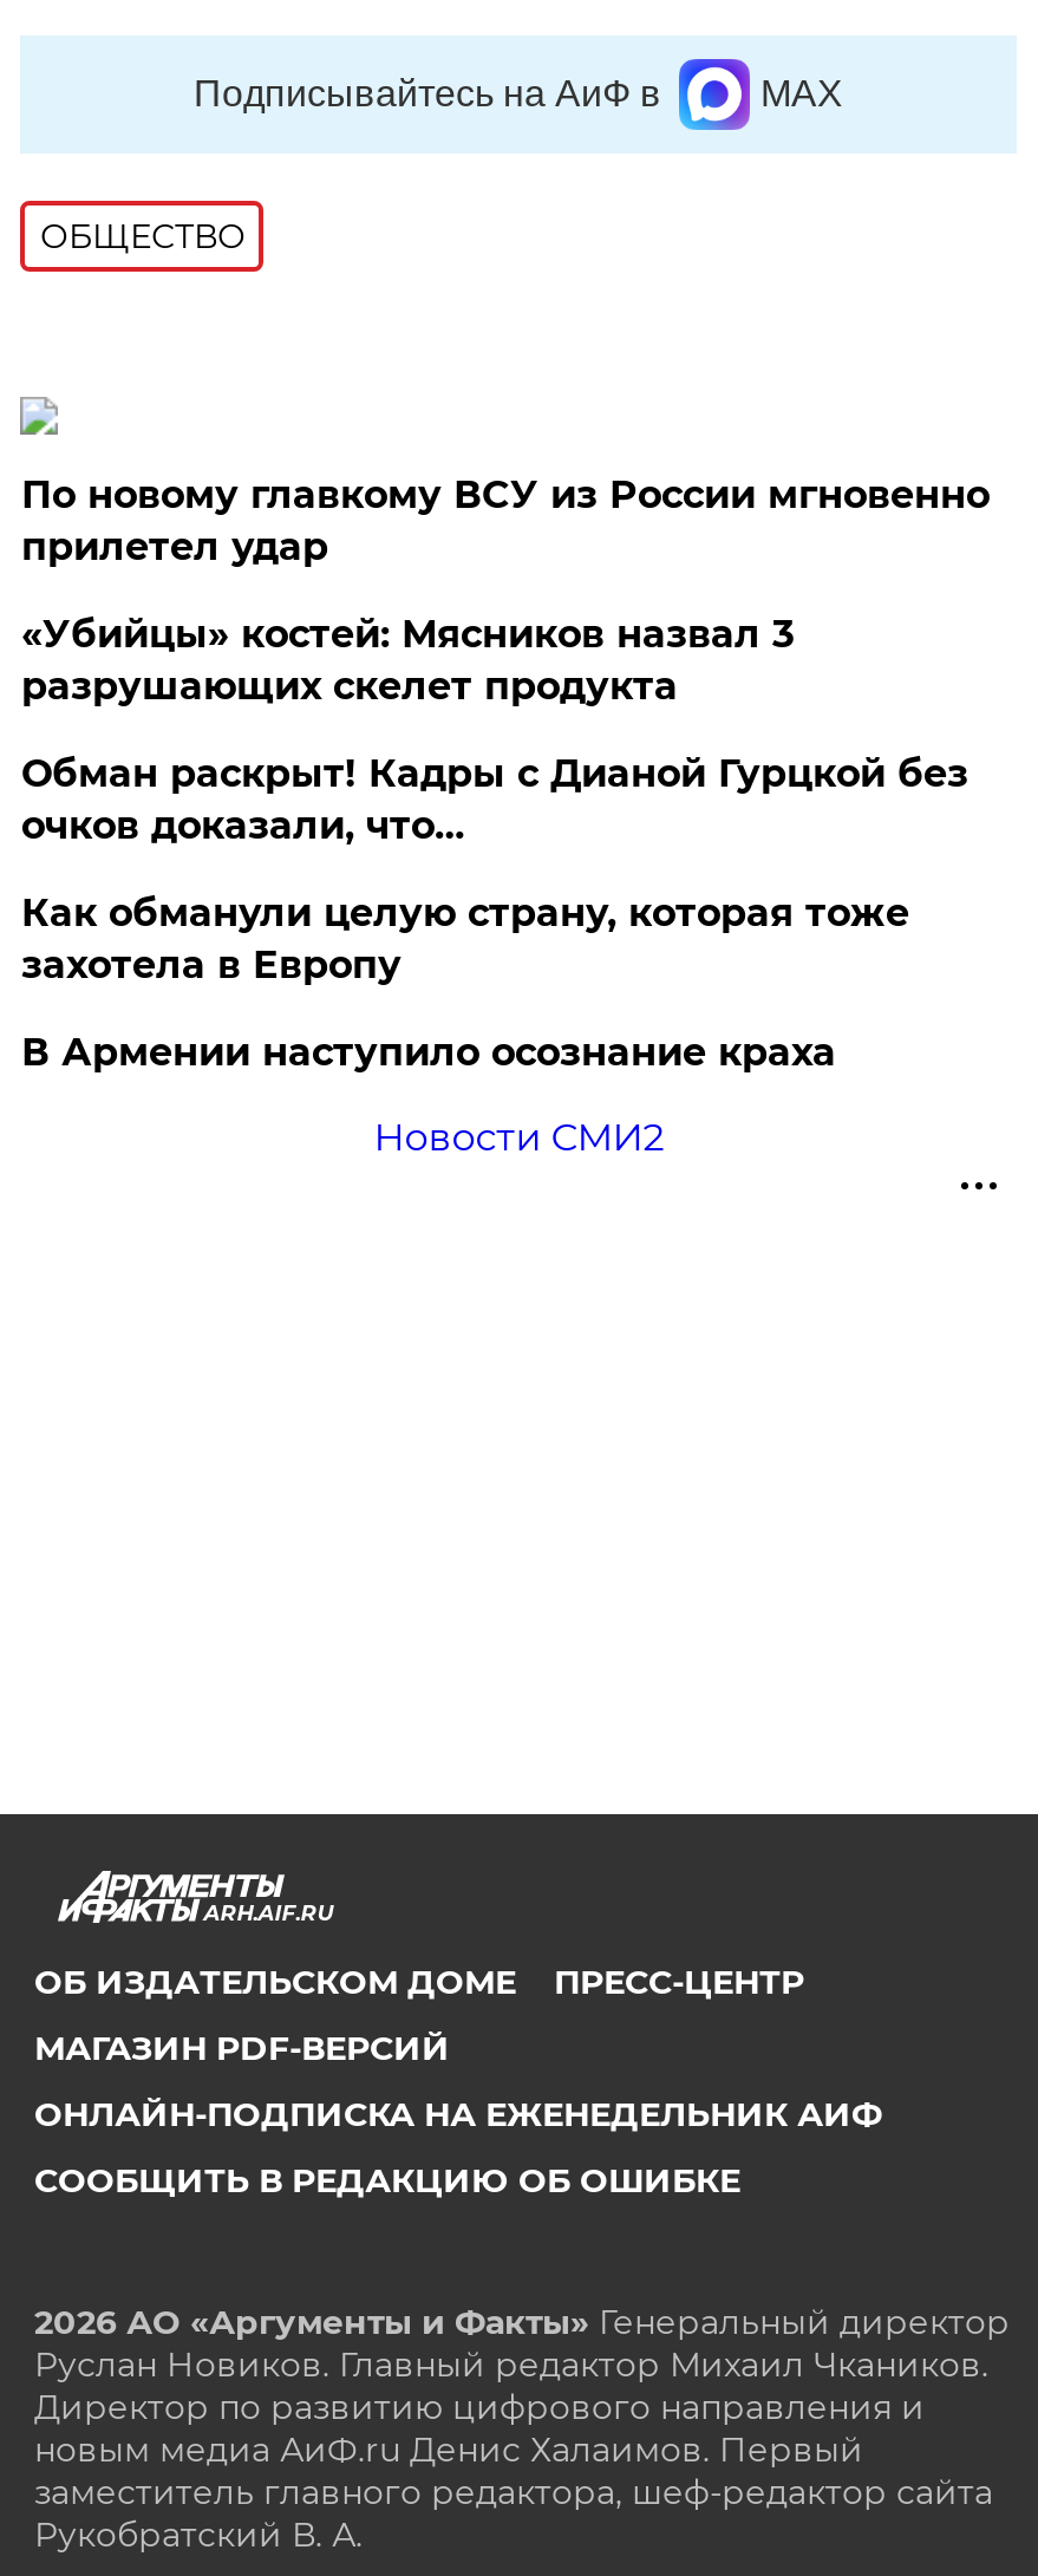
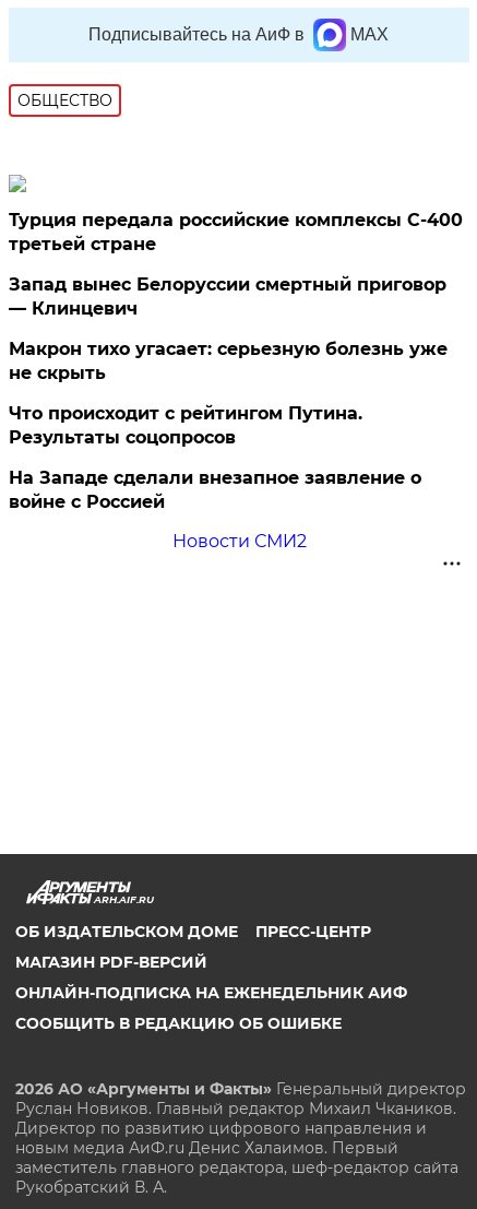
- По новому главкому ВСУ из России мгновенно
- прилетел удар
+ Турция передала российские комплексы С-400
+ третьей стране

- «Убийцы» костей: Мясников назвал 3
- разрушающих скелет продукта
+ Запад вынес Белоруссии смертный приговор
+ — Клинцевич

- Обман раскрыт! Кадры с Дианой Гурцкой без
- очков доказали, что…
+ Макрон тихо угасает: серьезную болезнь уже
+ не скрыть

- Как обманули целую страну, которая тоже
- захотела в Европу
+ Что происходит с рейтингом Путина.
+ Результаты соцопросов

- В Армении наступило осознание краха
+ На Западе сделали внезапное заявление о
+ войне с Россией
